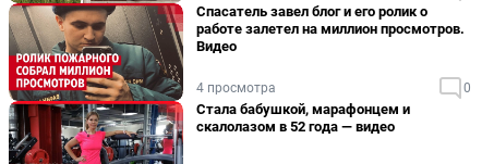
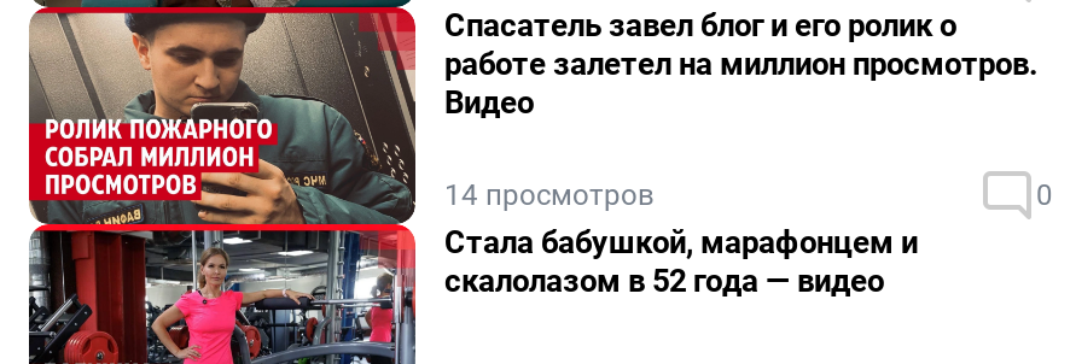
- 4 просмотра
+ 14 просмотров
